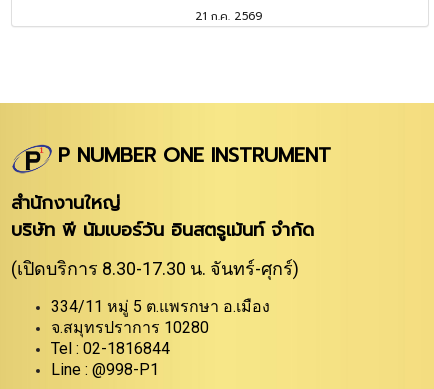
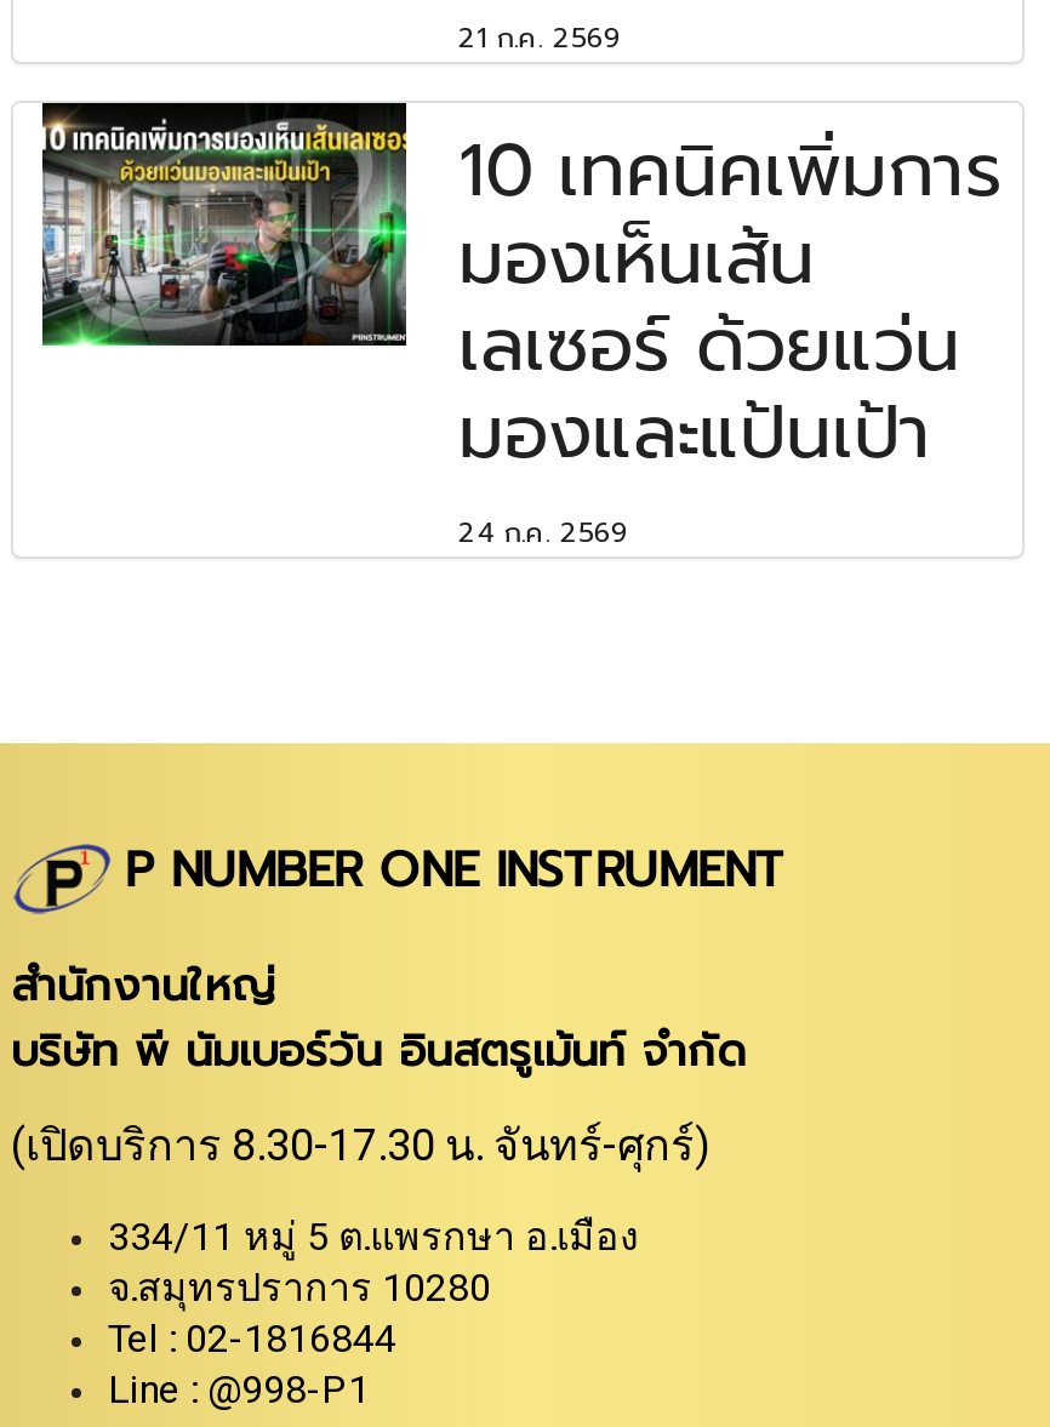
+ [image]
+ 10 เทคนิคเพิ่มการ
+ มองเห็นเส้น
+ เลเซอร์ ด้วยแว่น
+ มองและแป้นเป้า
+ 24 ก.ค. 2569
